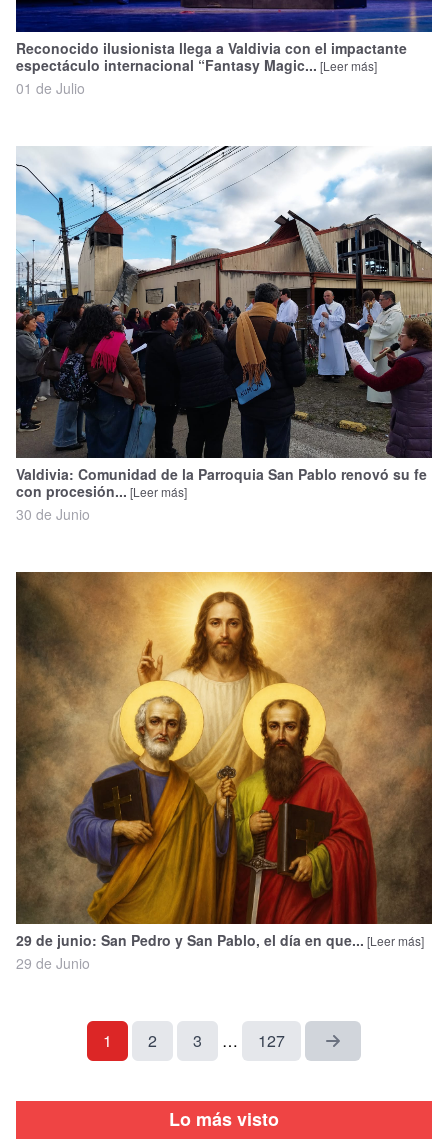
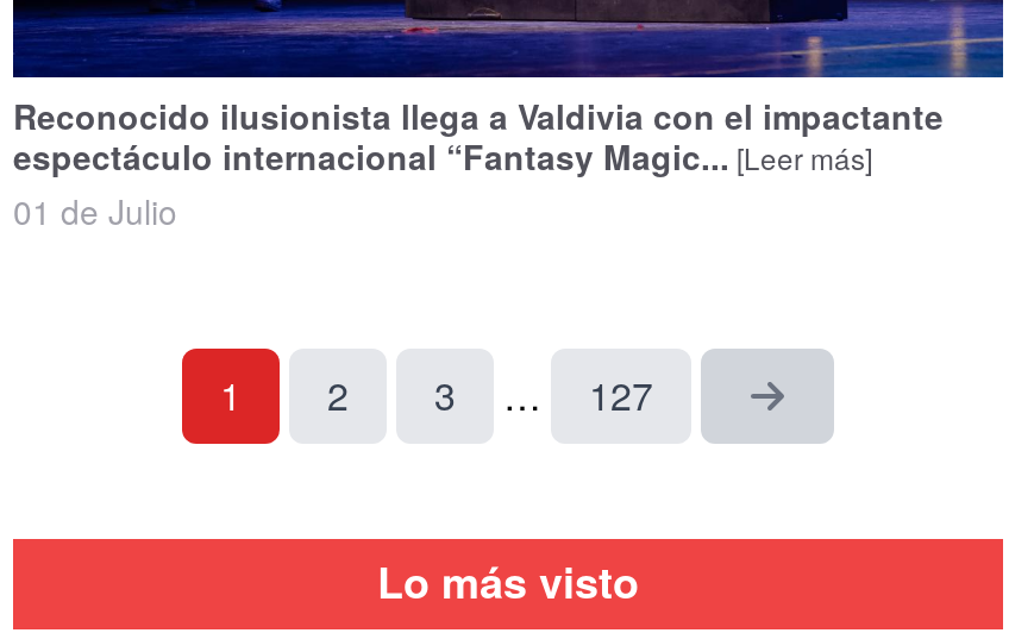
- [image]
- Valdivia: Comunidad de la Parroquia San Pablo renovó su fe
- con procesión... [Leer más]
- 30 de Junio

- [image]
- 29 de junio: San Pedro y San Pablo, el día en que... [Leer más]
- 29 de Junio
